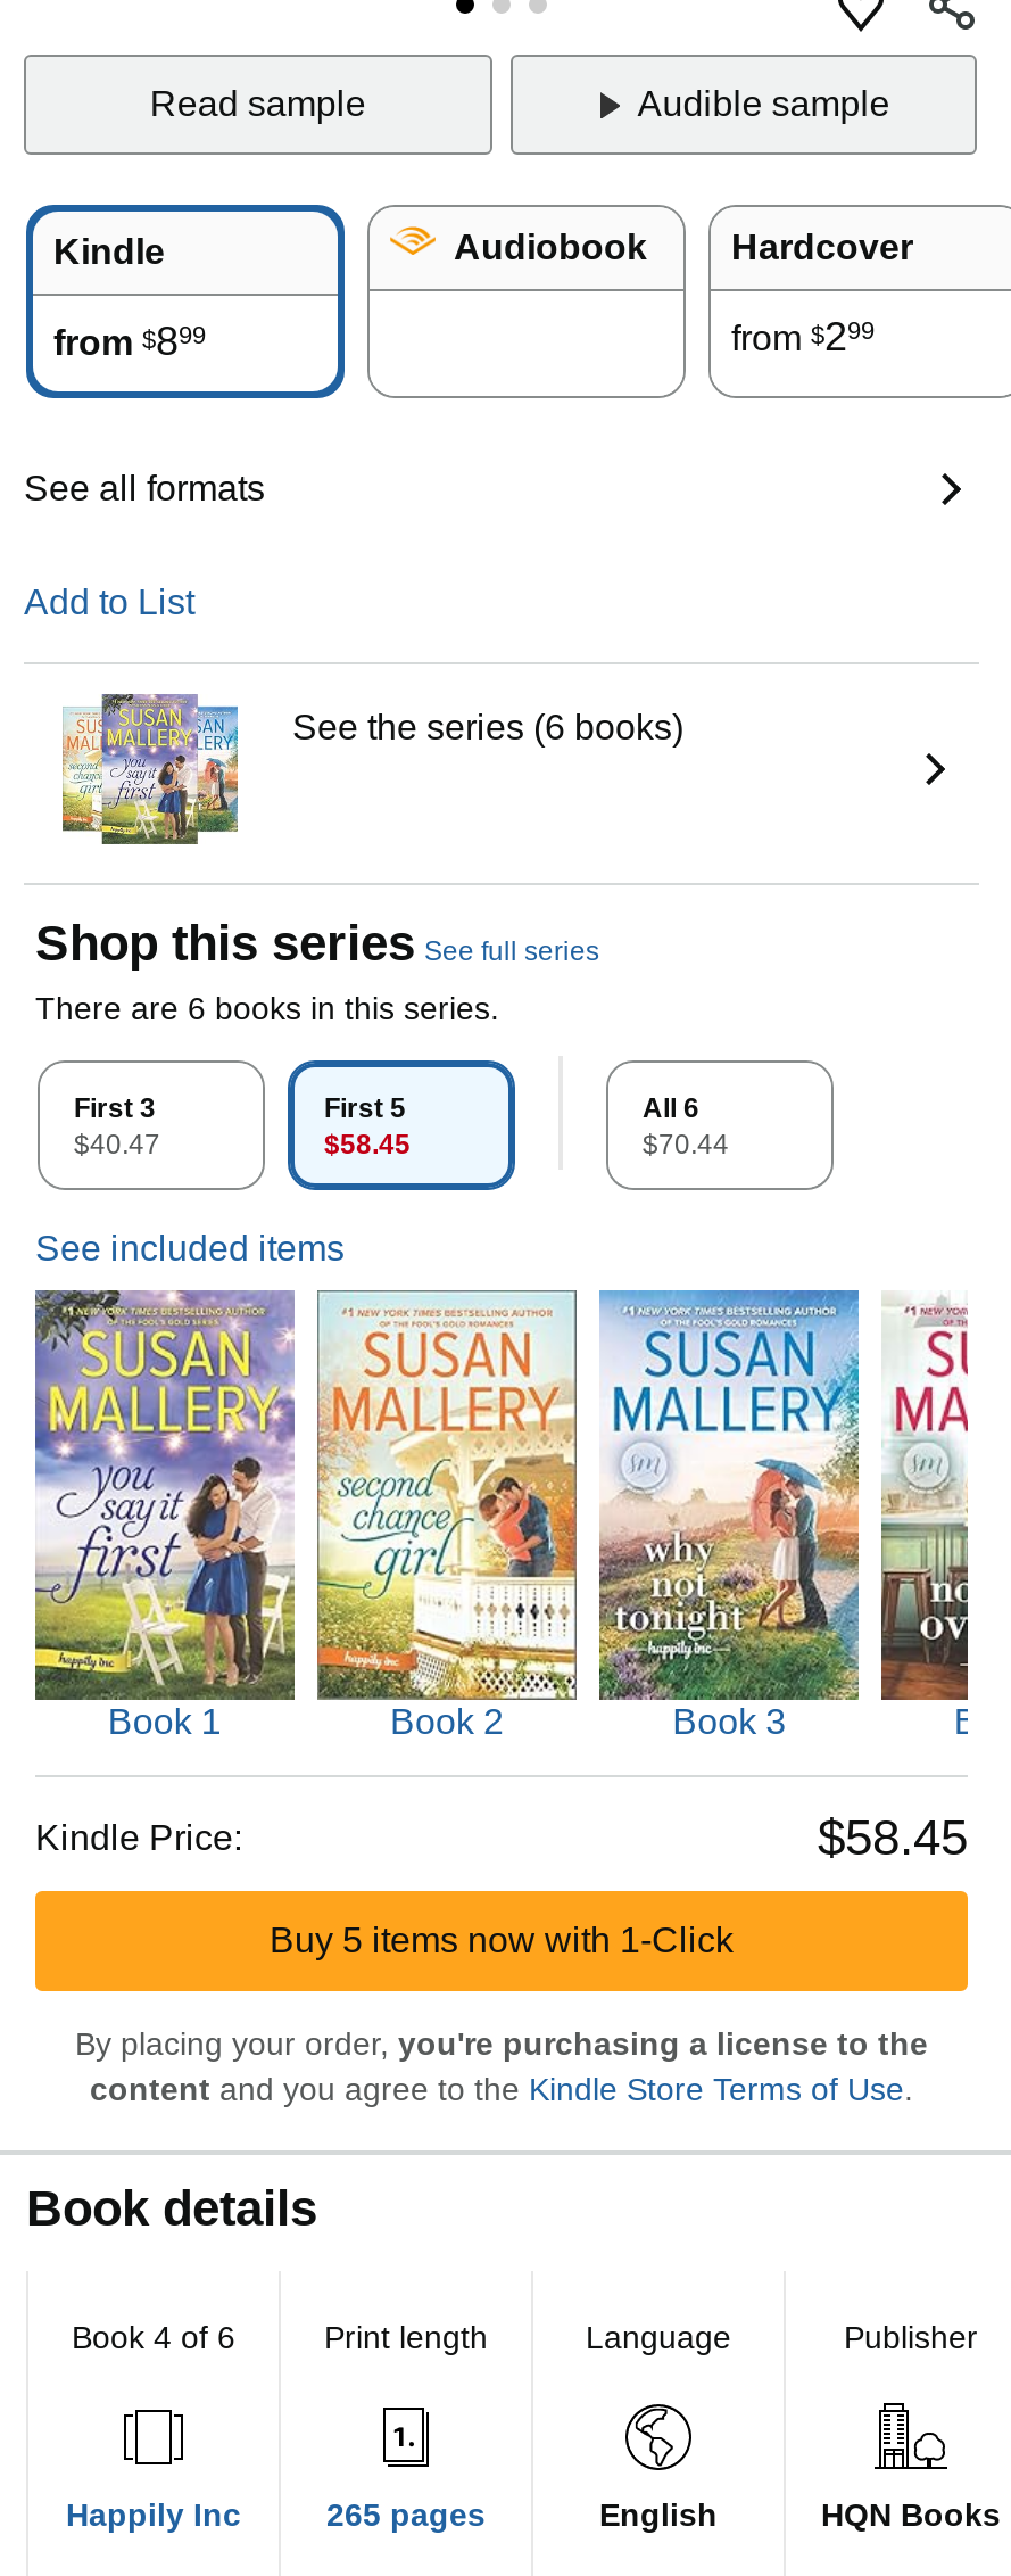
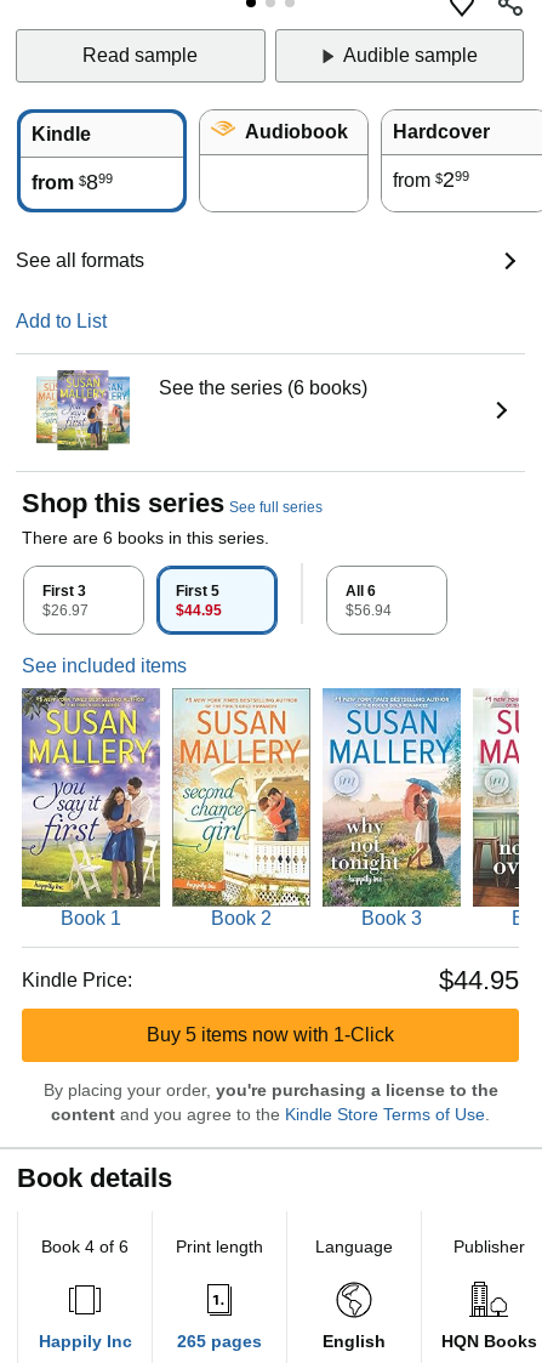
- $40.47
+ $26.97

- $58.45
+ $44.95

- $70.44
+ $56.94

- $58.45
+ $44.95
